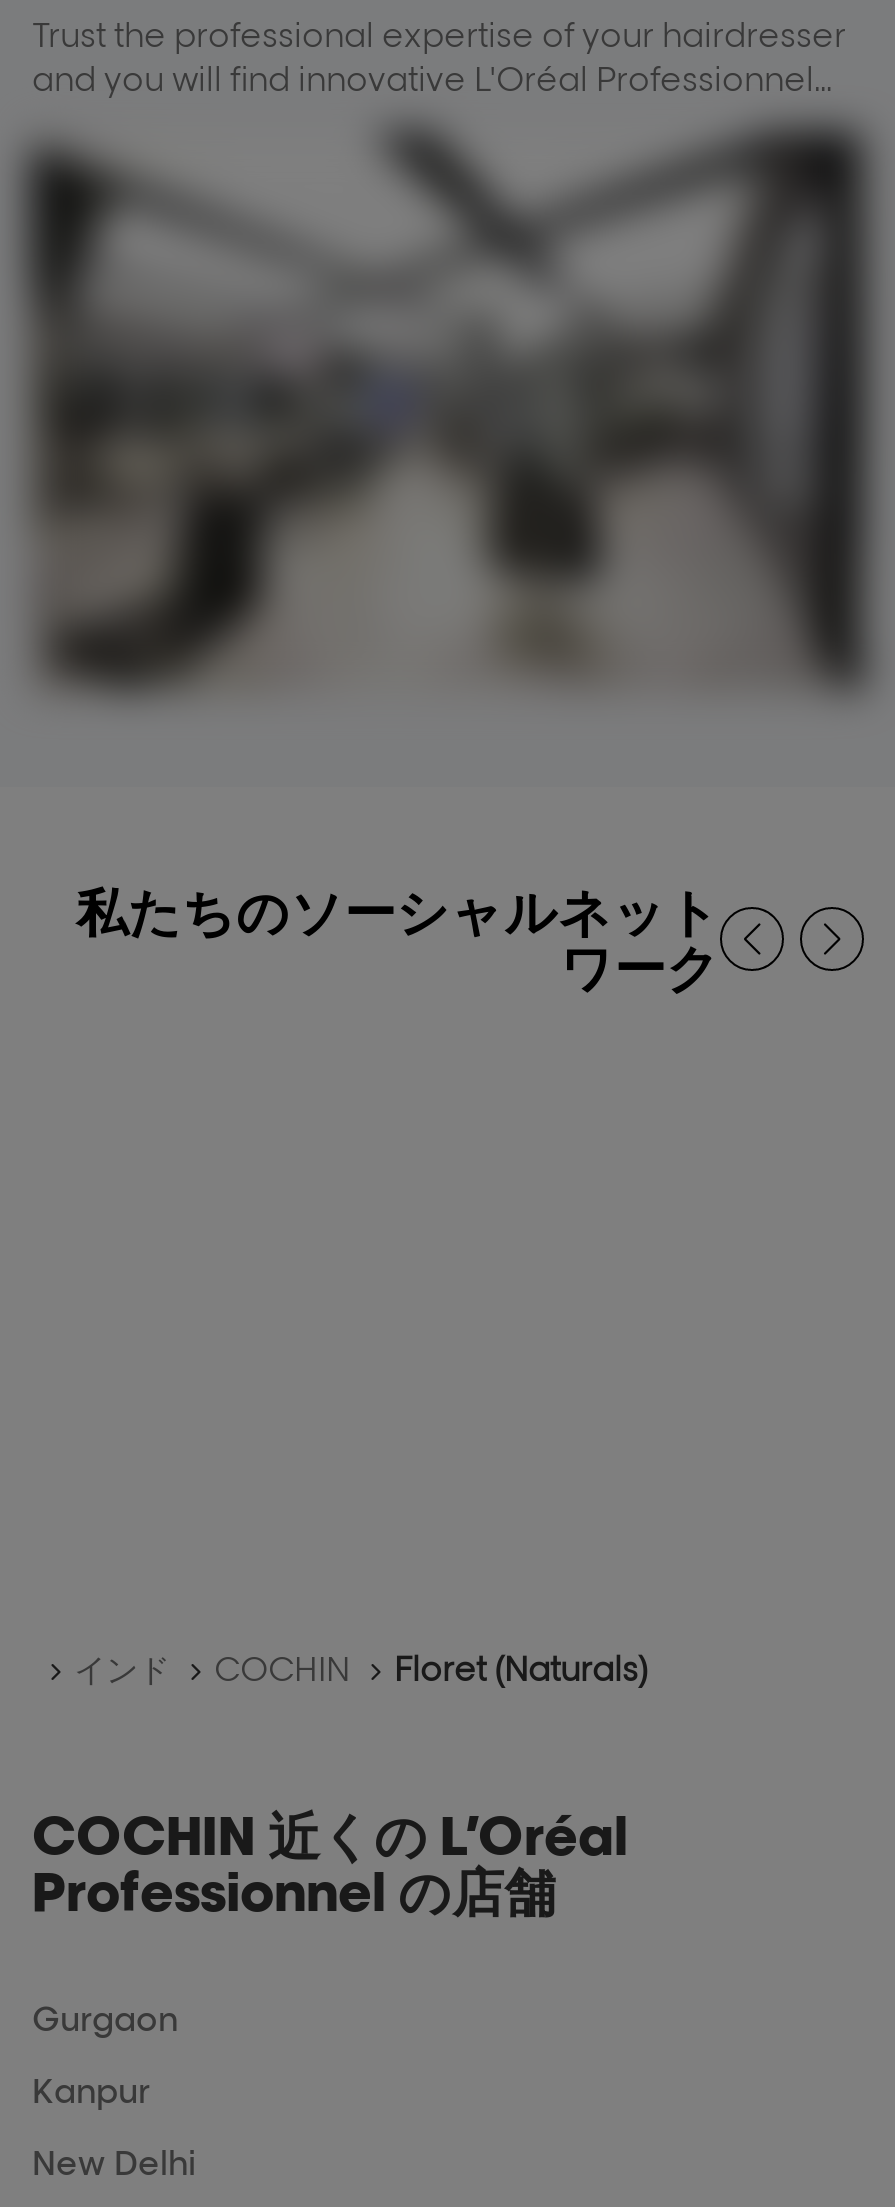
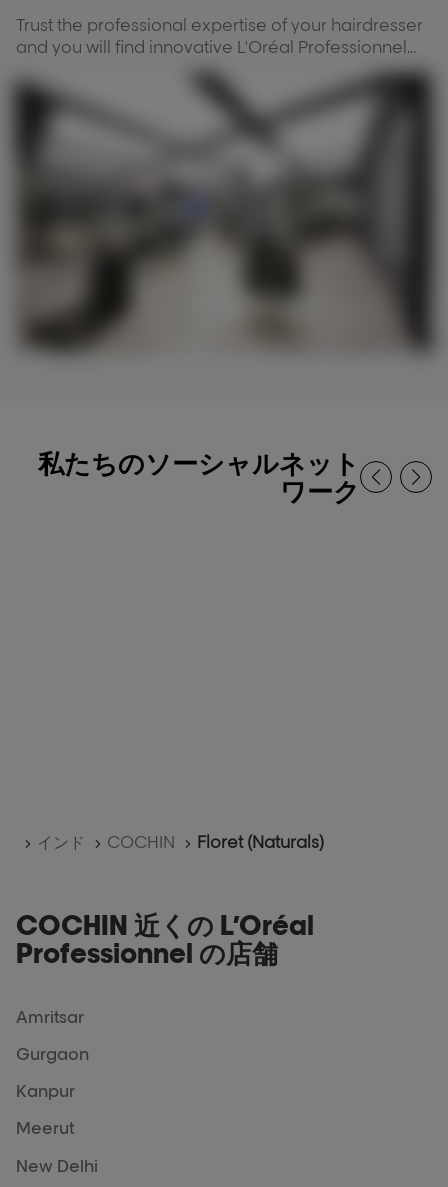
+ Amritsar

+ Meerut
